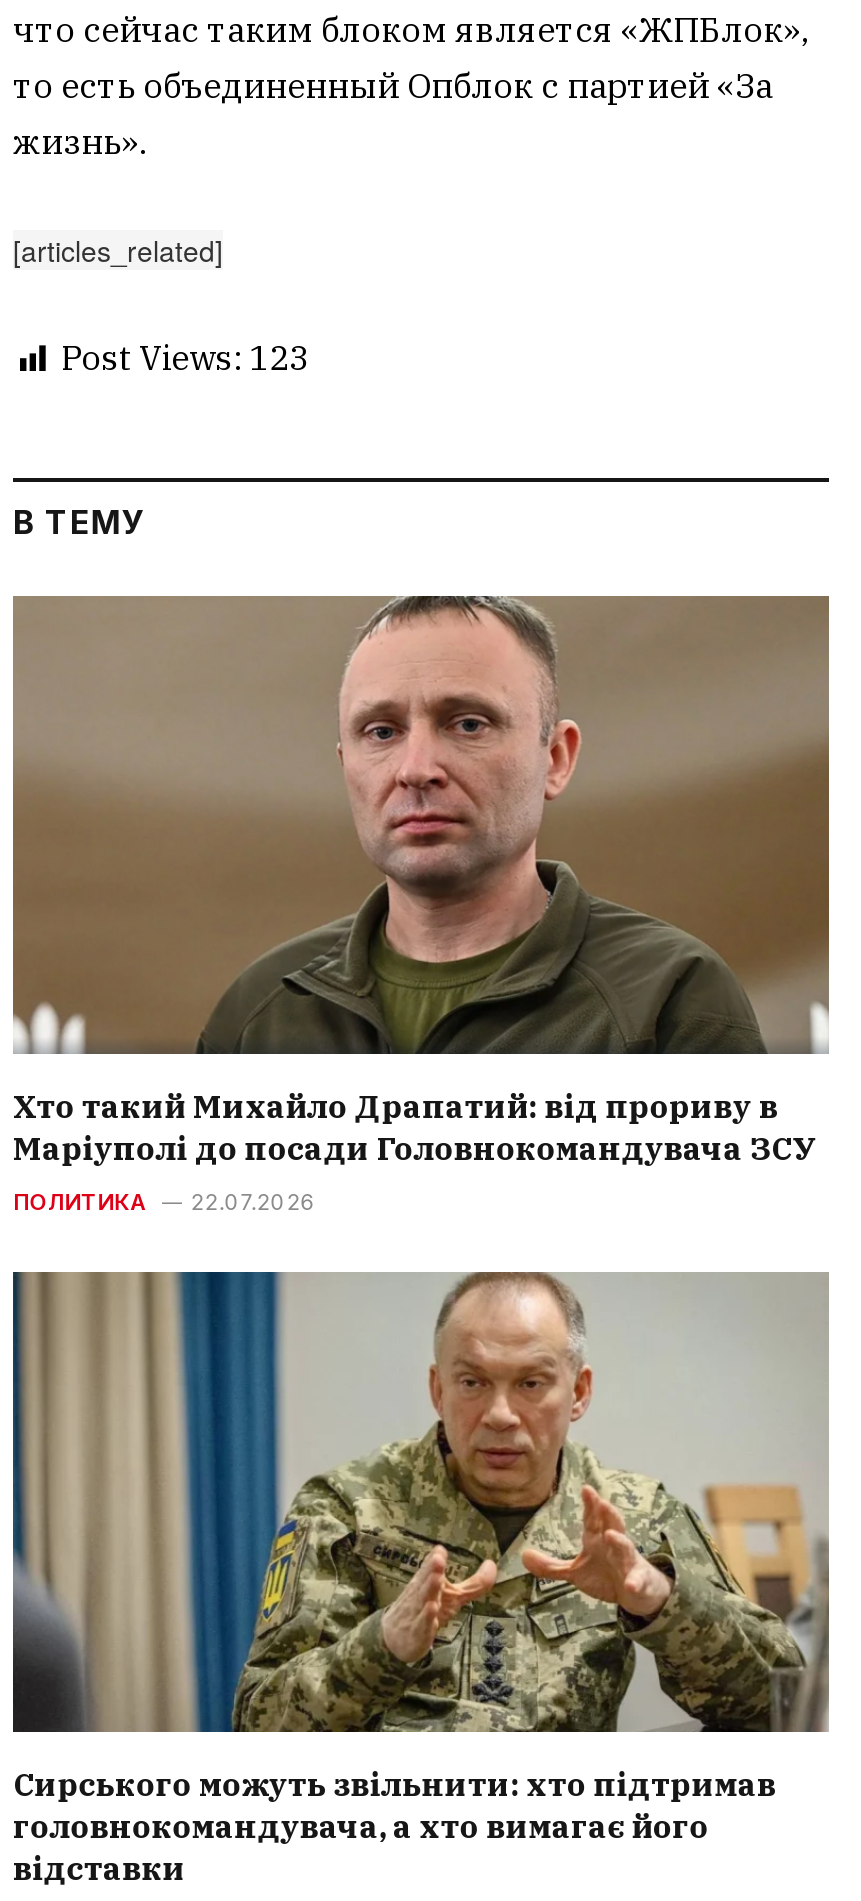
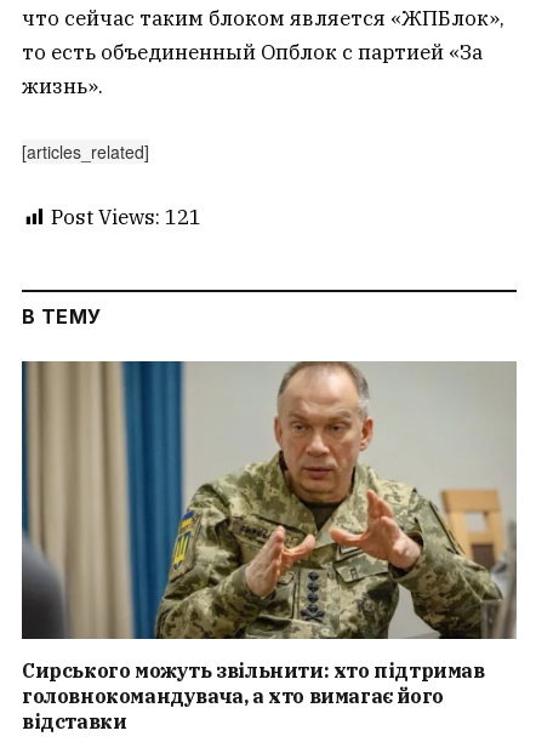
- Post Views: 123
+ Post Views: 121

- [image]
- Хто такий Михайло Драпатий: від прориву в
- Маріуполі до посади Головнокомандувача ЗСУ
- ПОЛИТИКА
- 22.07.2026
